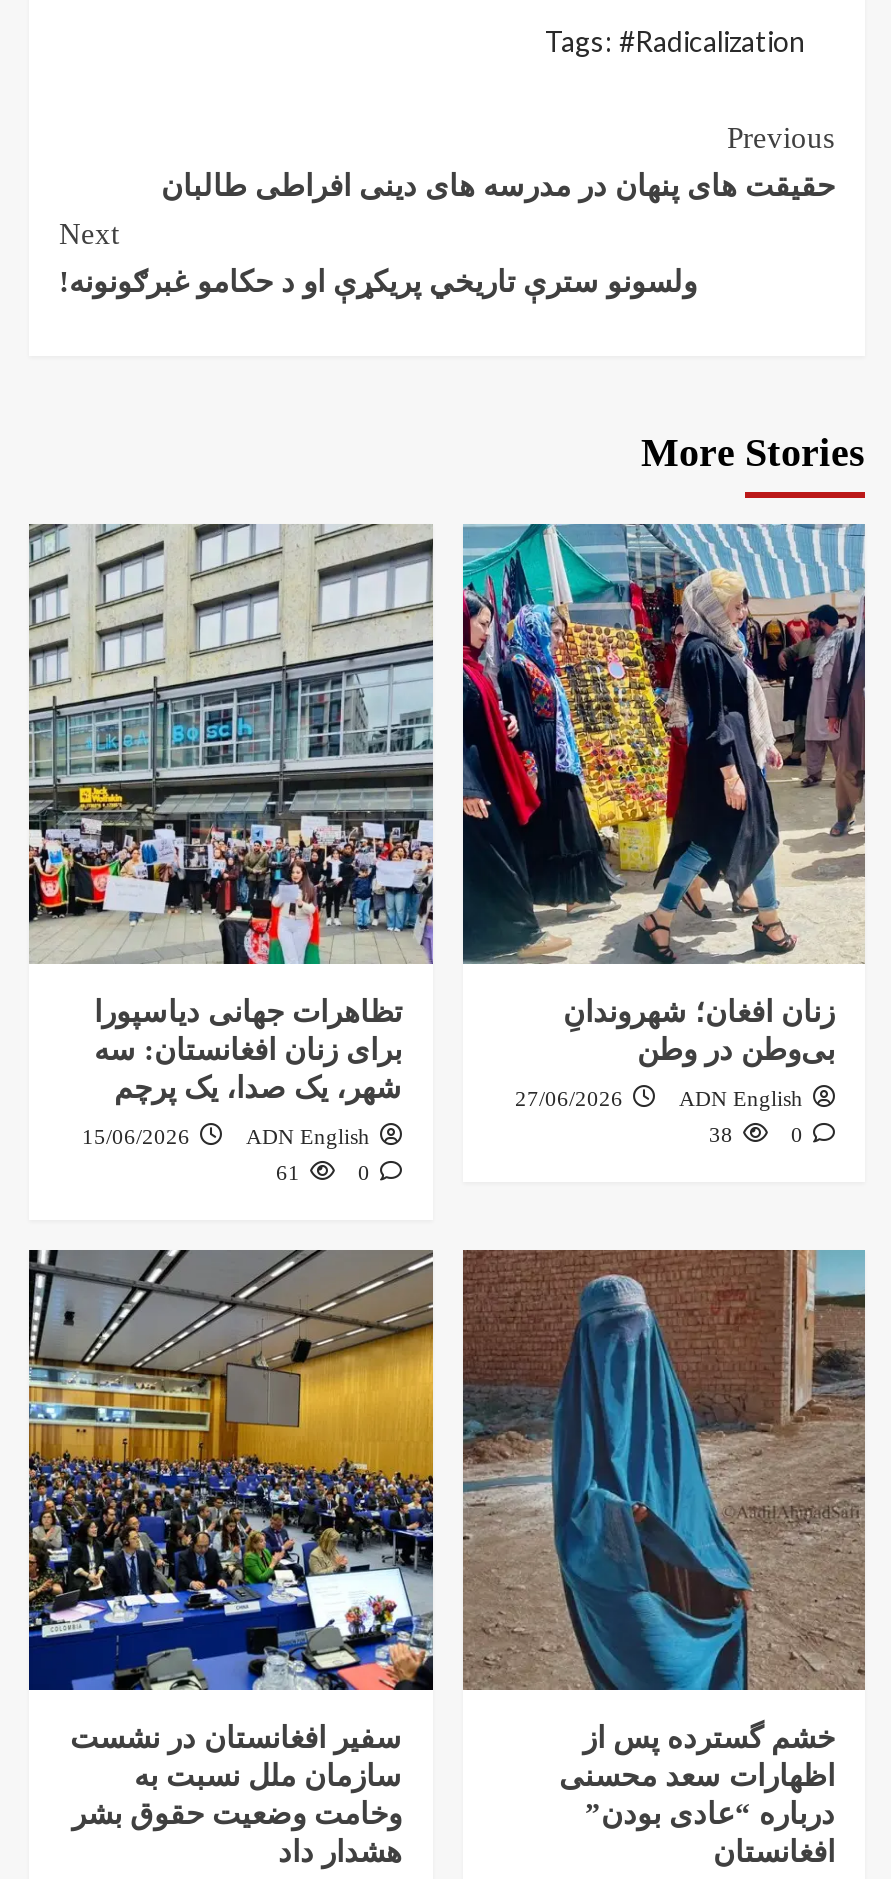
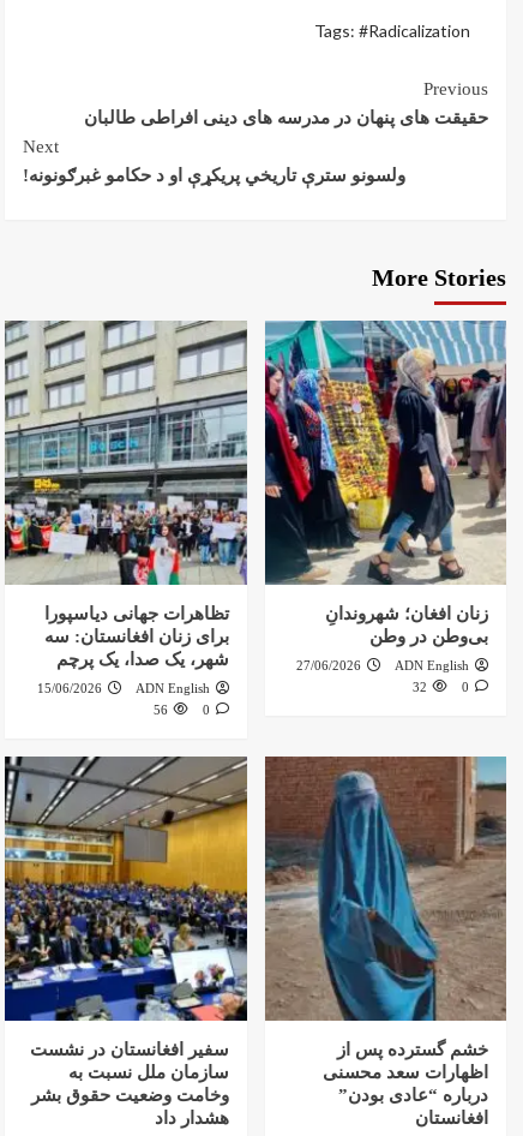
- 38
+ 32

- 61
+ 56
